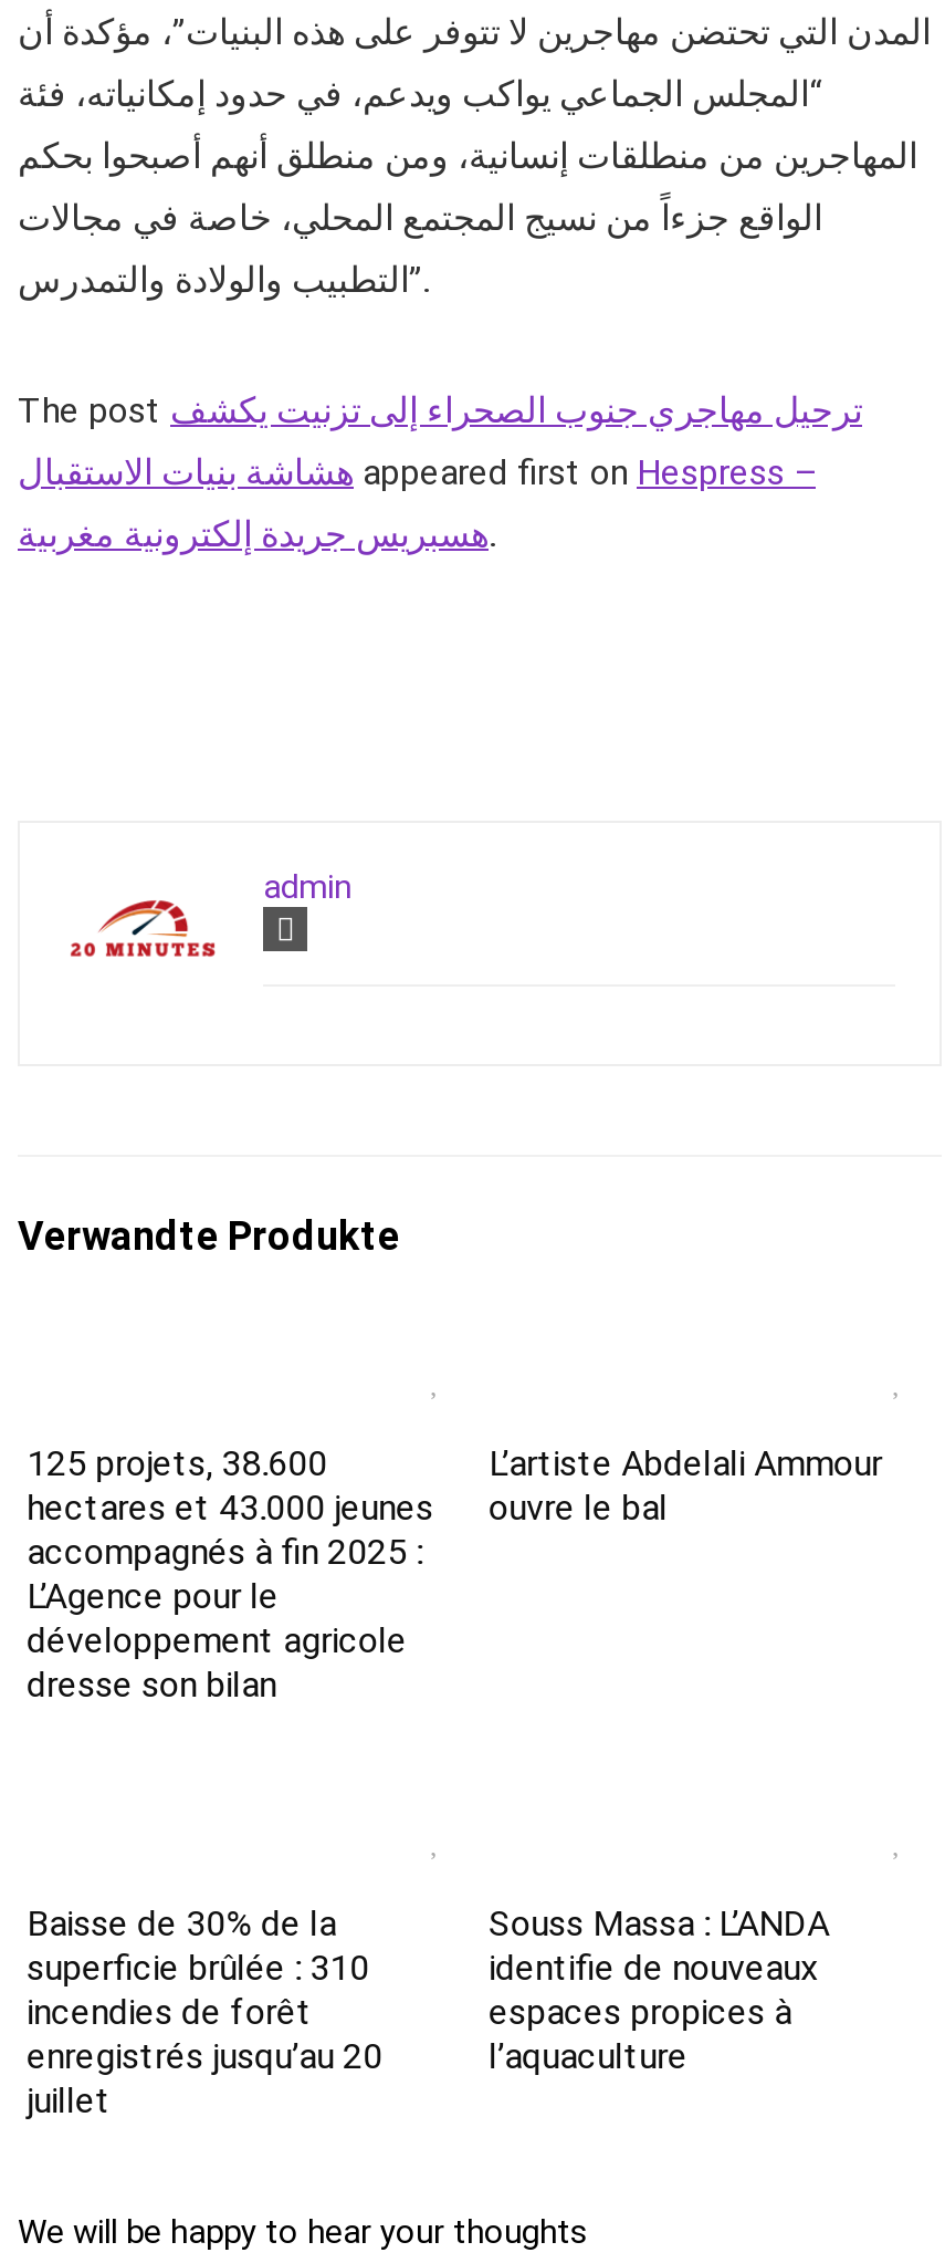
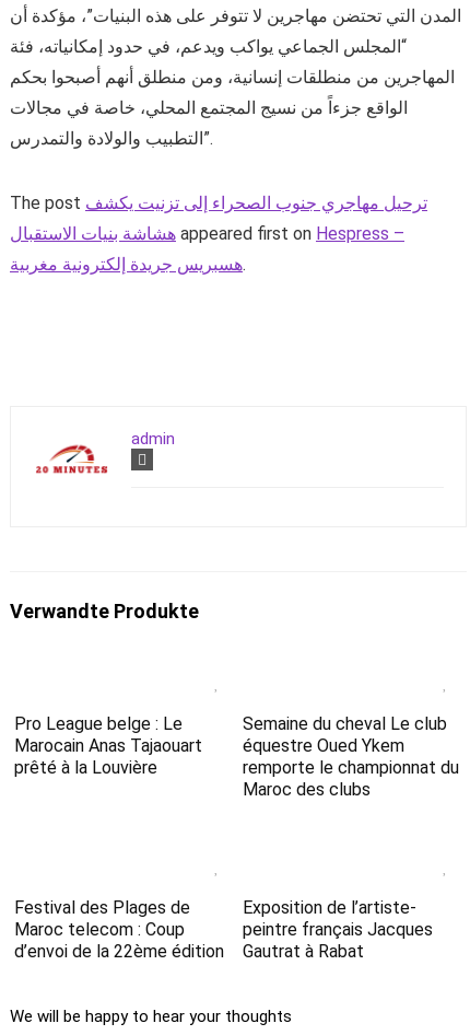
- 125 projets, 38.600
- hectares et 43.000 jeunes
- accompagnés à fin 2025 :
- L’Agence pour le
- développement agricole
- dresse son bilan
+ Pro League belge : Le
+ Marocain Anas Tajaouart
+ prêté à la Louvière

- L’artiste Abdelali Ammour
- ouvre le bal
+ Semaine du cheval Le club
+ équestre Oued Ykem
+ remporte le championnat du
+ Maroc des clubs

- Baisse de 30% de la
- superficie brûlée : 310
- incendies de forêt
- enregistrés jusqu’au 20
- juillet
+ Festival des Plages de
+ Maroc telecom : Coup
+ d’envoi de la 22ème édition

- Souss Massa : L’ANDA
- identifie de nouveaux
- espaces propices à
- l’aquaculture
+ Exposition de l’artiste-
+ peintre français Jacques
+ Gautrat à Rabat
